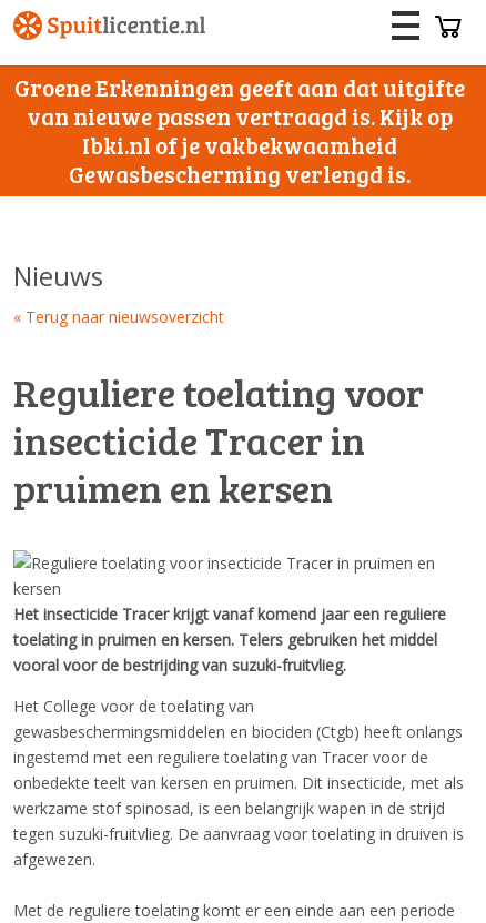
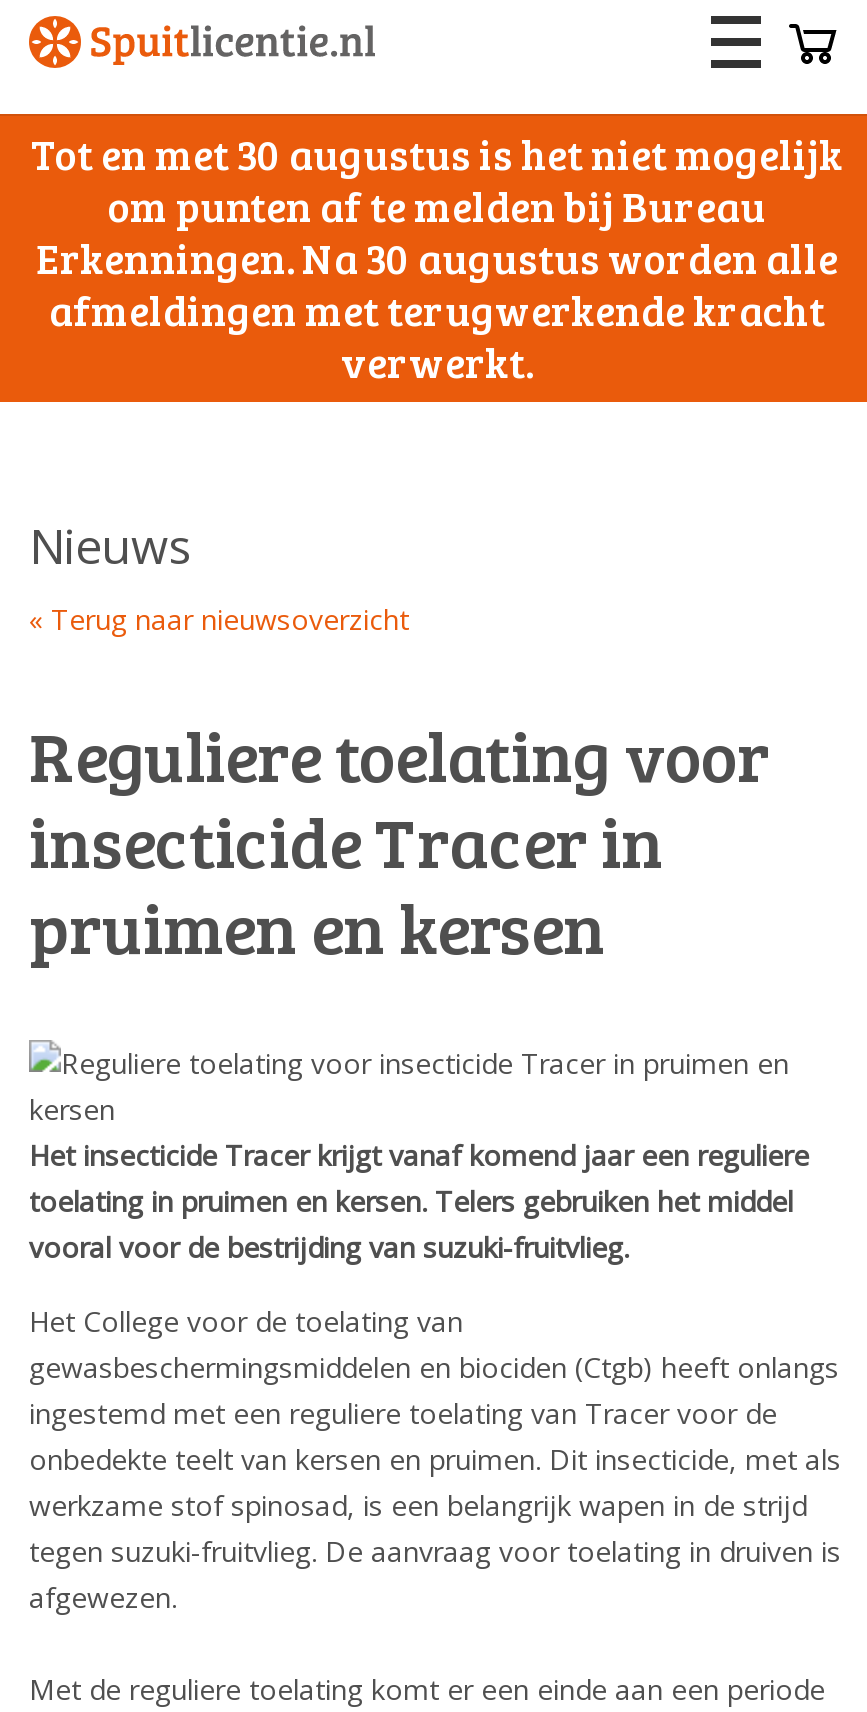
- Groene Erkenningen geeft aan dat uitgifte
- van nieuwe passen vertraagd is. Kijk op
- Ibki.nl of je vakbekwaamheid
- Gewasbescherming verlengd is.
+ Tot en met 30 augustus is het niet mogelijk
+ om punten af te melden bij Bureau
+ Erkenningen. Na 30 augustus worden alle
+ afmeldingen met terugwerkende kracht
+ verwerkt.
